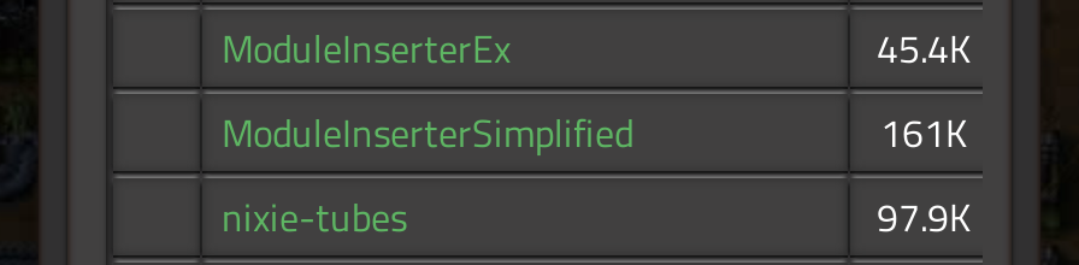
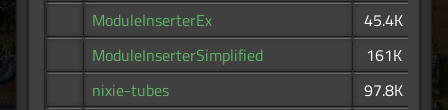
- 97.9K
+ 97.8K
